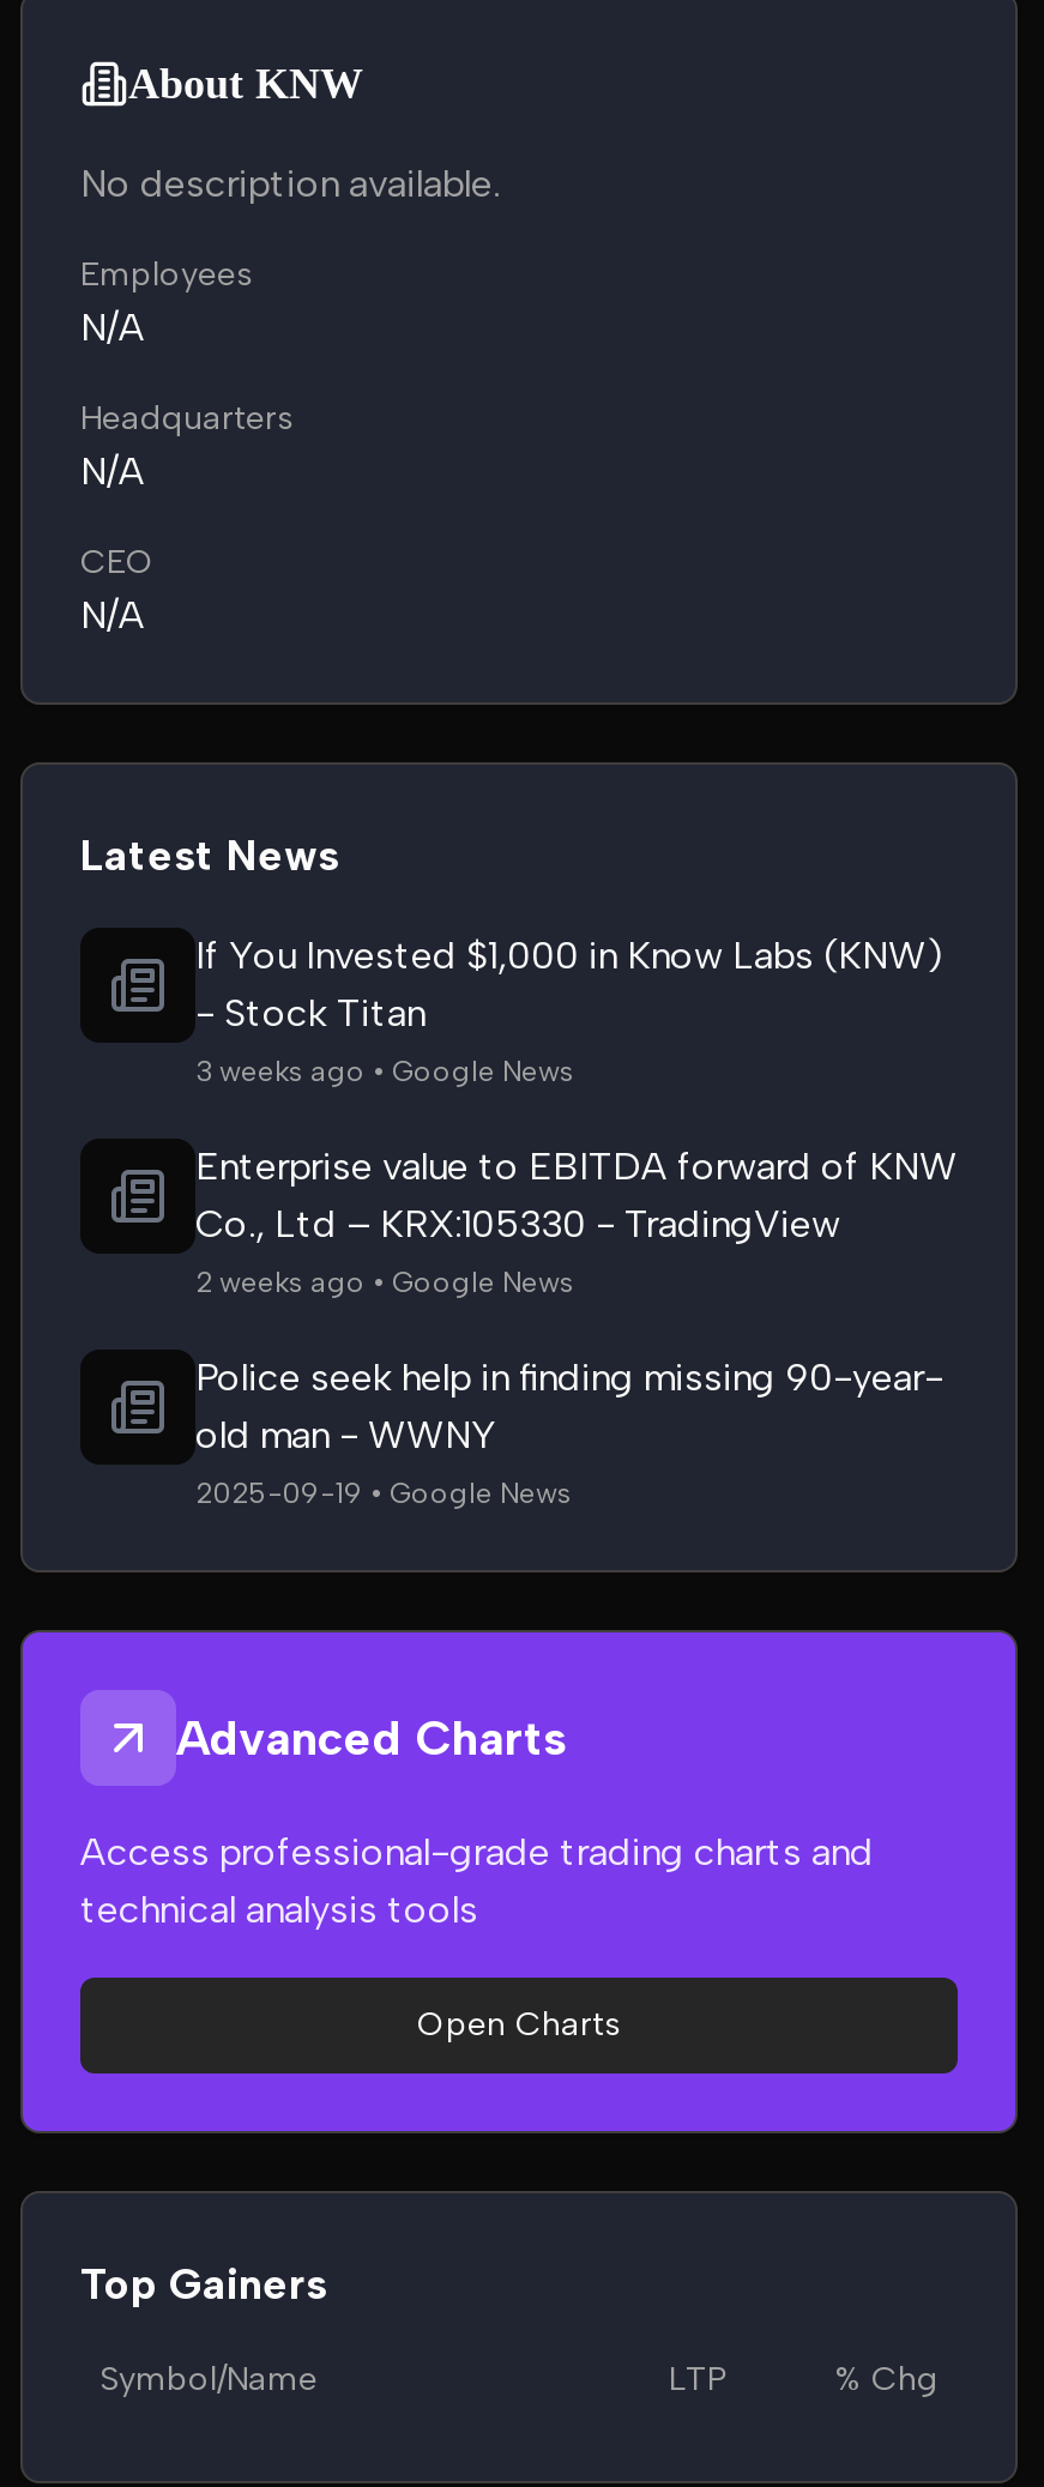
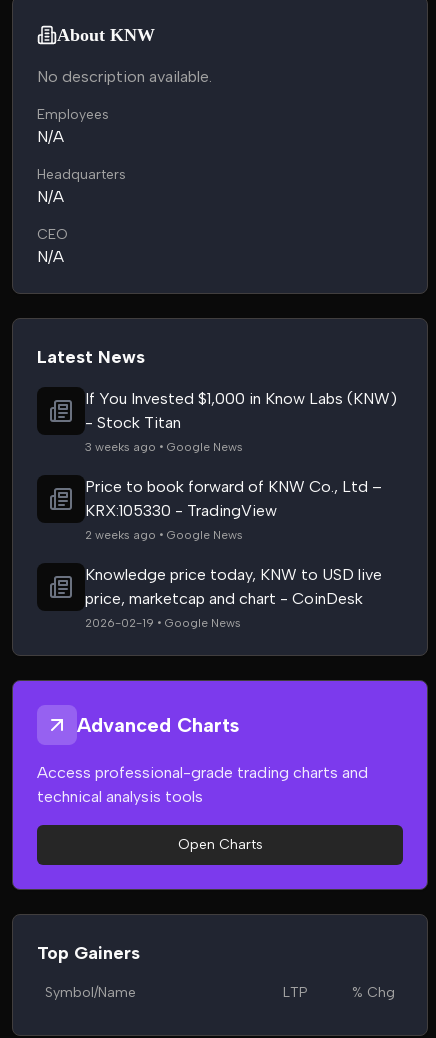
- Enterprise value to EBITDA forward of KNW
- Co., Ltd – KRX:105330 - TradingView
+ Price to book forward of KNW Co., Ltd –
+ KRX:105330 - TradingView

- Police seek help in finding missing 90-year-
- old man - WWNY
- 2025-09-19 • Google News
+ Knowledge price today, KNW to USD live
+ price, marketcap and chart - CoinDesk
+ 2026-02-19 • Google News
